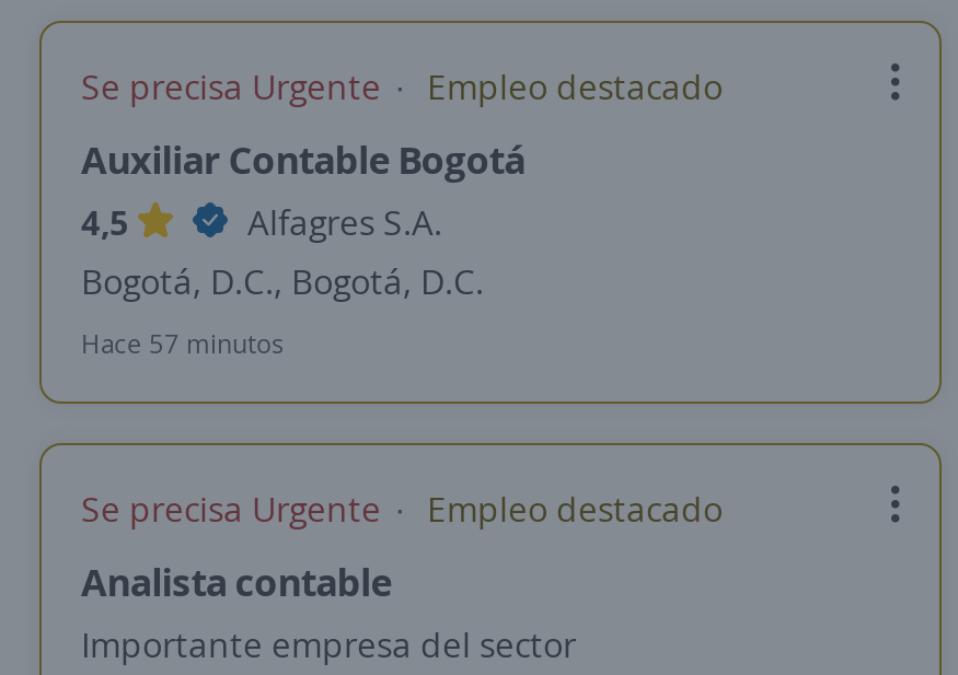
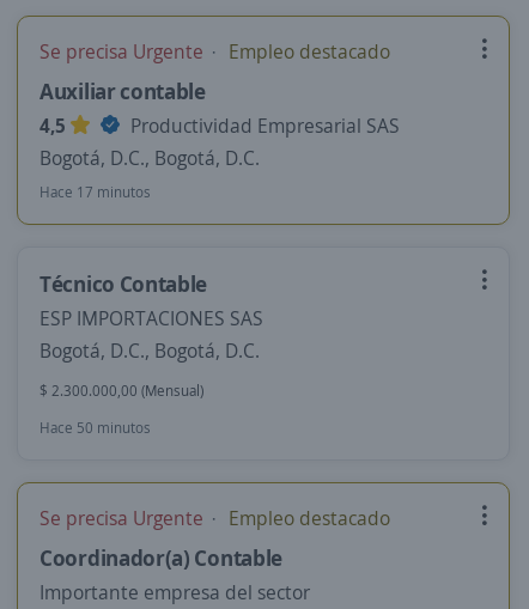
- Auxiliar Contable Bogotá
+ Auxiliar contable

- Alfagres S.A.
+ Productividad Empresarial SAS

- Hace 57 minutos
+ Hace 17 minutos
+ Técnico Contable
+ ESP IMPORTACIONES SAS
+ Bogotá, D.C., Bogotá, D.C.
+ $ 2.300.000,00 (Mensual)
+ Hace 50 minutos

- Analista contable
+ Coordinador(a) Contable
